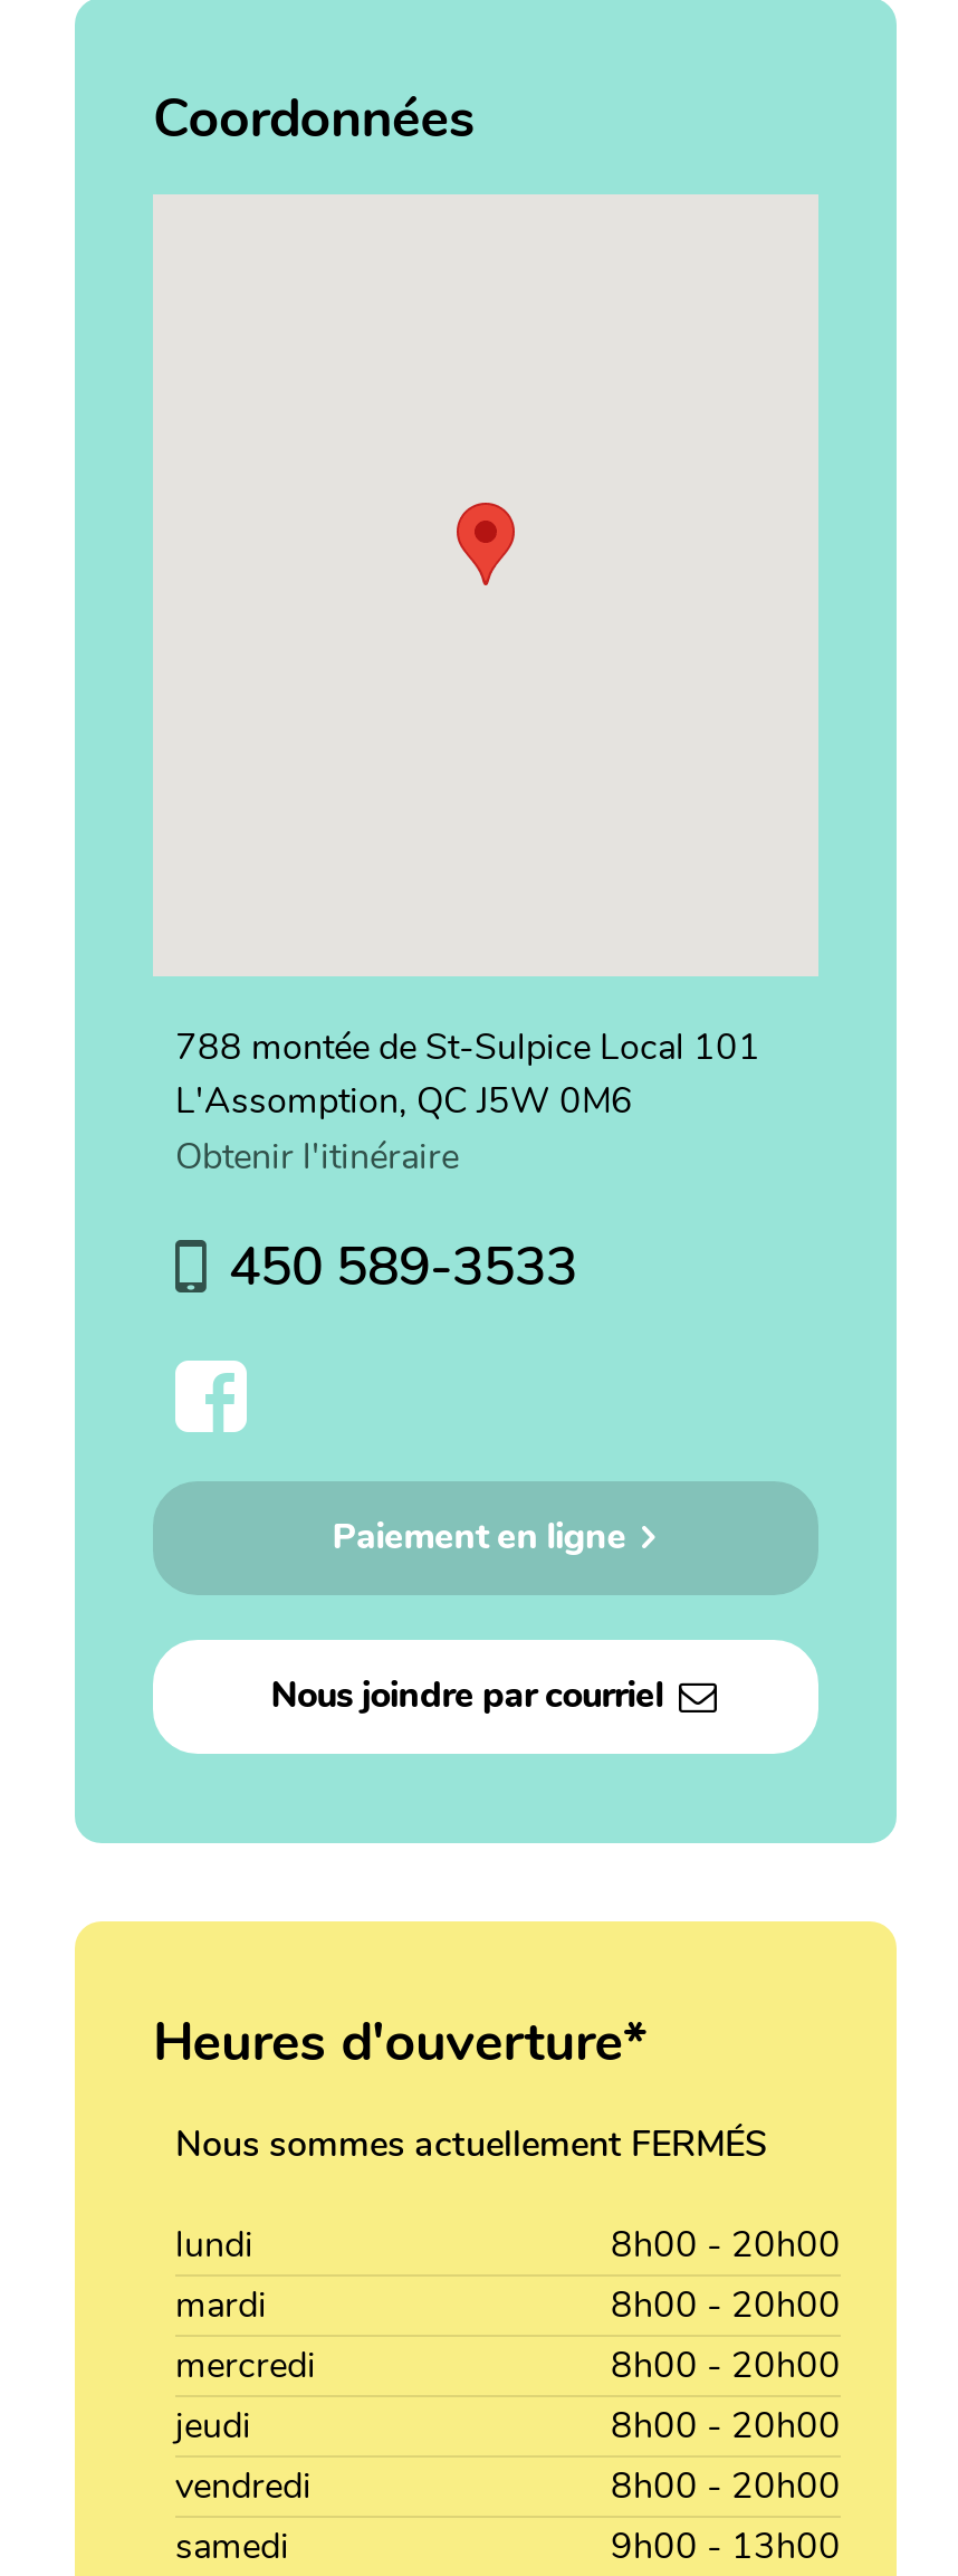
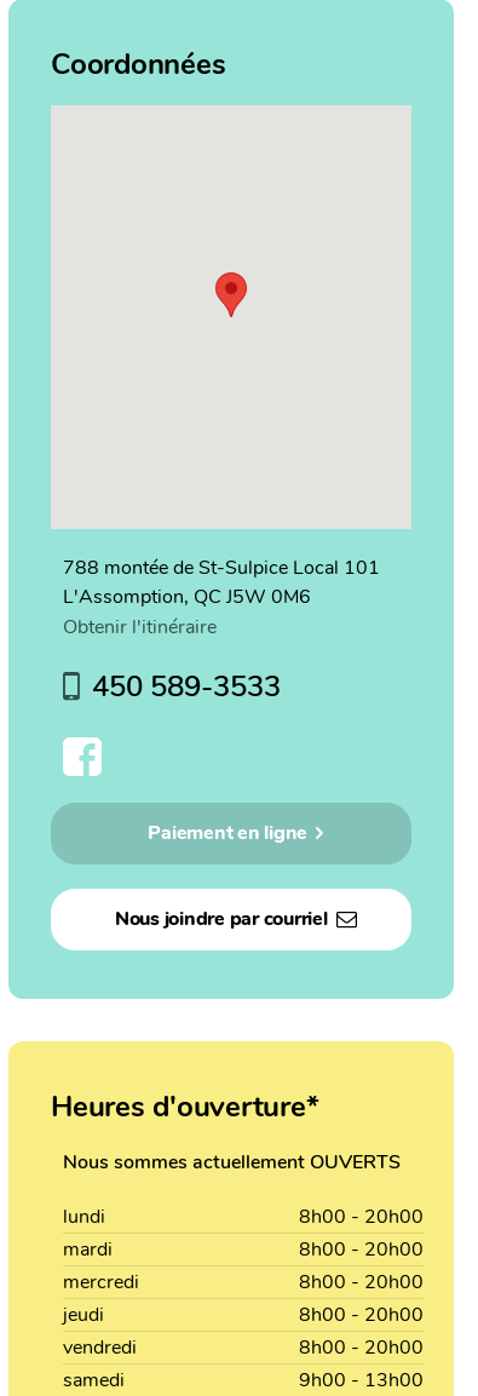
- Nous sommes actuellement FERMÉS
+ Nous sommes actuellement OUVERTS
